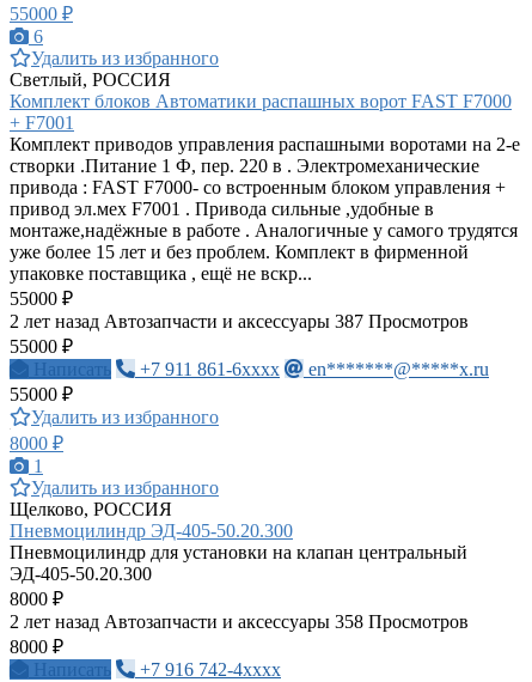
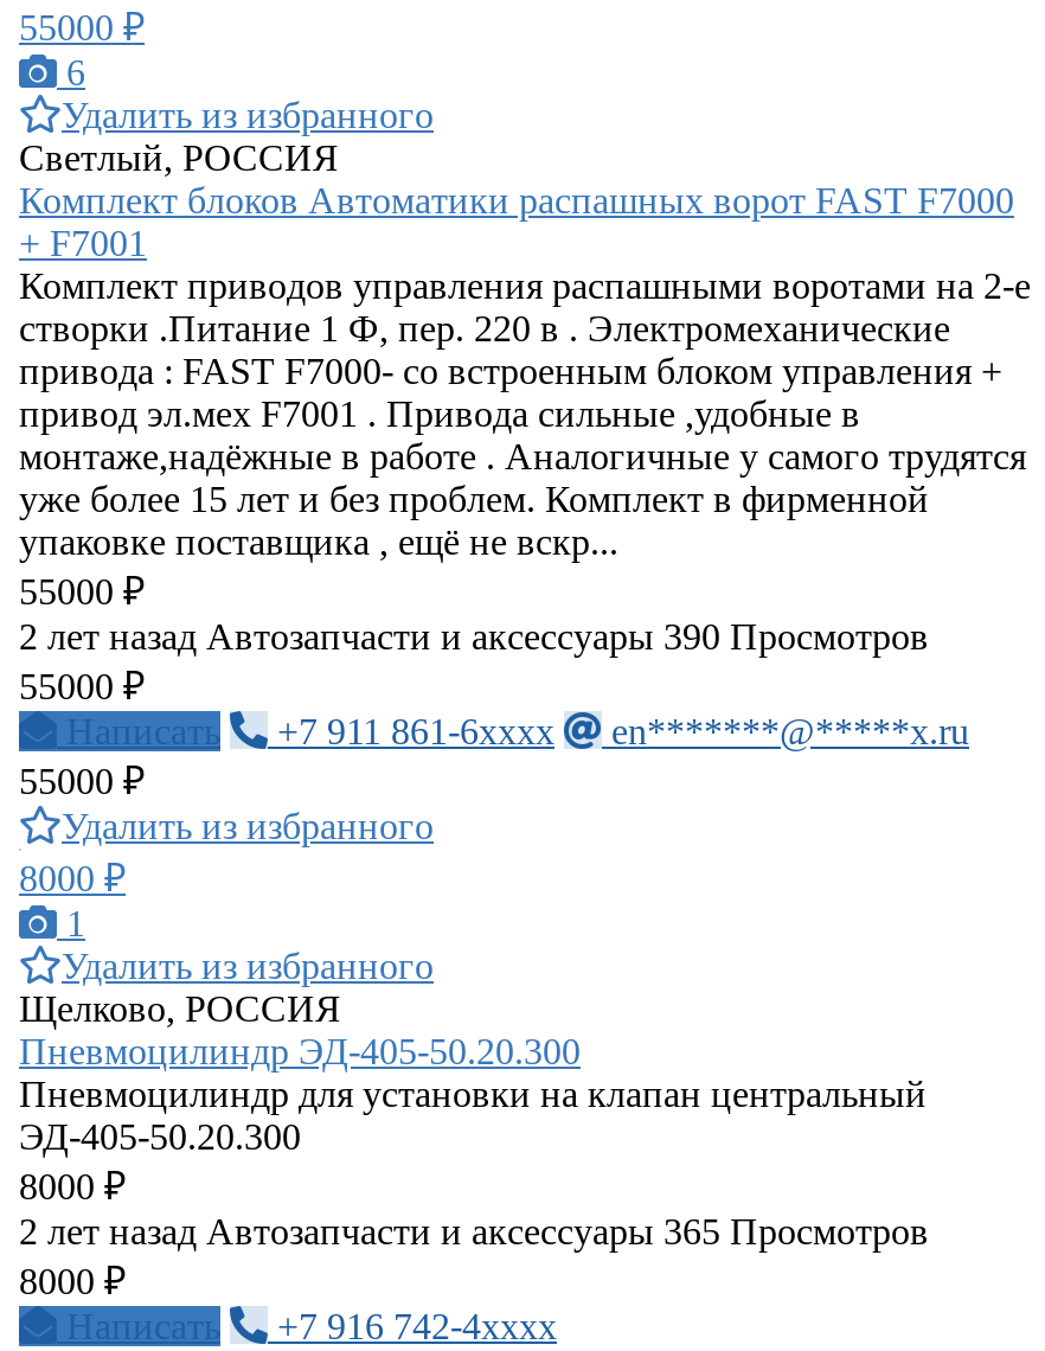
- 2 лет назад Автозапчасти и аксессуары 387 Просмотров
+ 2 лет назад Автозапчасти и аксессуары 390 Просмотров

- 2 лет назад Автозапчасти и аксессуары 358 Просмотров
+ 2 лет назад Автозапчасти и аксессуары 365 Просмотров
